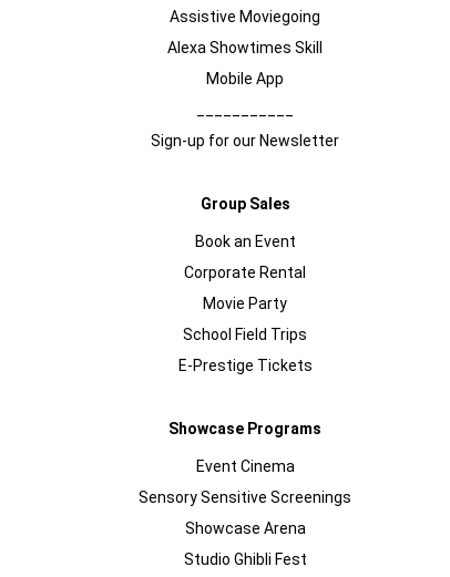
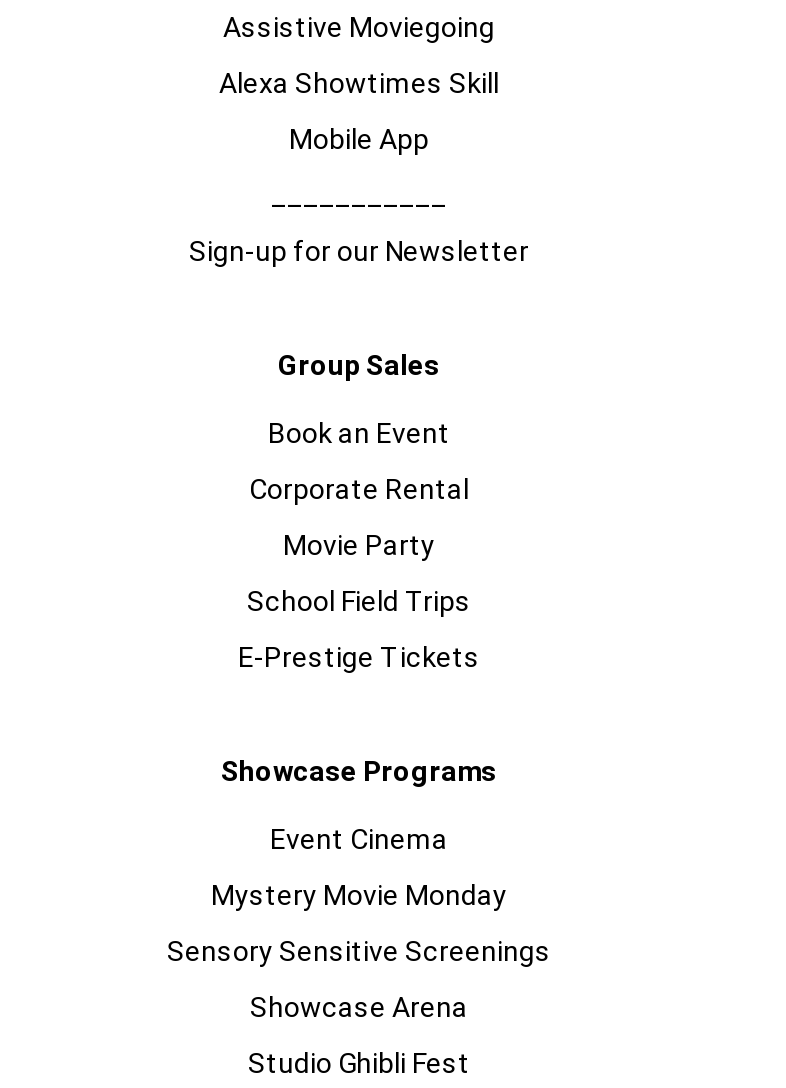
+ Mystery Movie Monday
